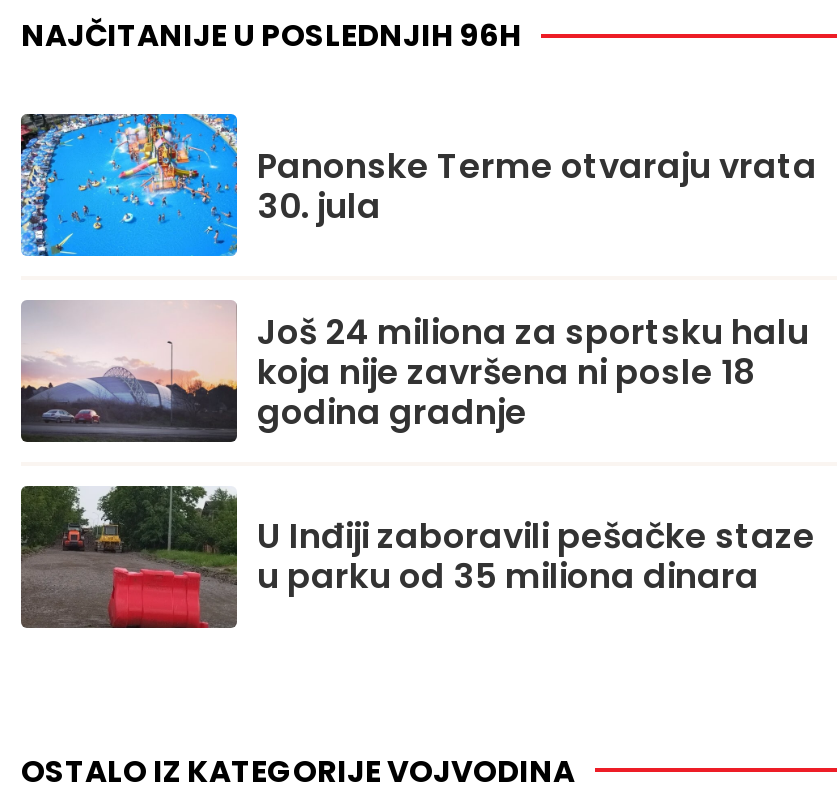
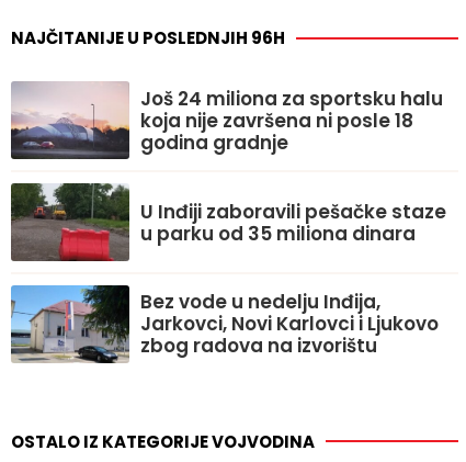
- [image]
- Panonske Terme otvaraju vrata
- 30. jula

moved up: [image] | Još 24 miliona za sportsku halu | koja nije završena ni posle 18 | godina gradnje | U Inđiji zaboravili pešačke staze | u parku od 35 miliona dinara

+ [image]
+ Bez vode u nedelju Inđija,
+ Jarkovci, Novi Karlovci i Ljukovo
+ zbog radova na izvorištu
